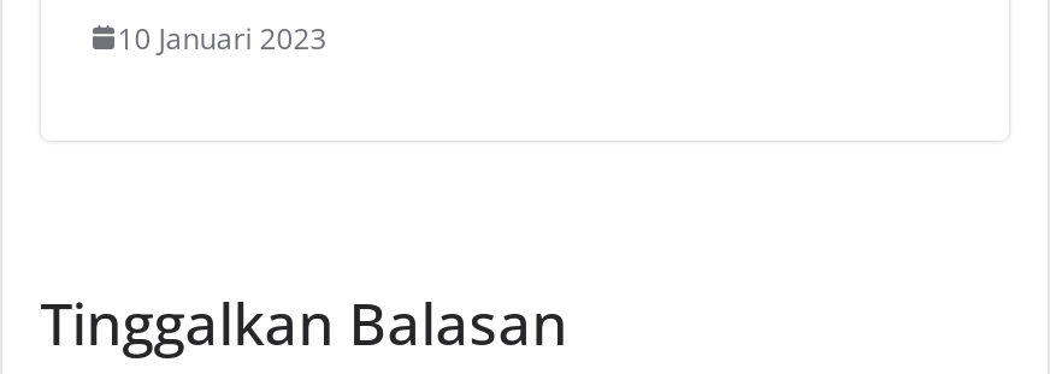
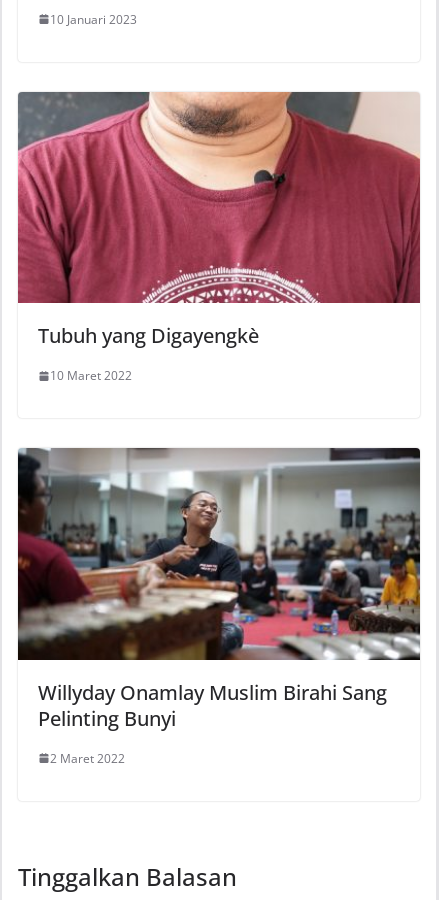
+ [image]
+ Tubuh yang Digayengkè
+ 10 Maret 2022

+ [image]
+ Willyday Onamlay Muslim Birahi Sang
+ Pelinting Bunyi
+ 2 Maret 2022
